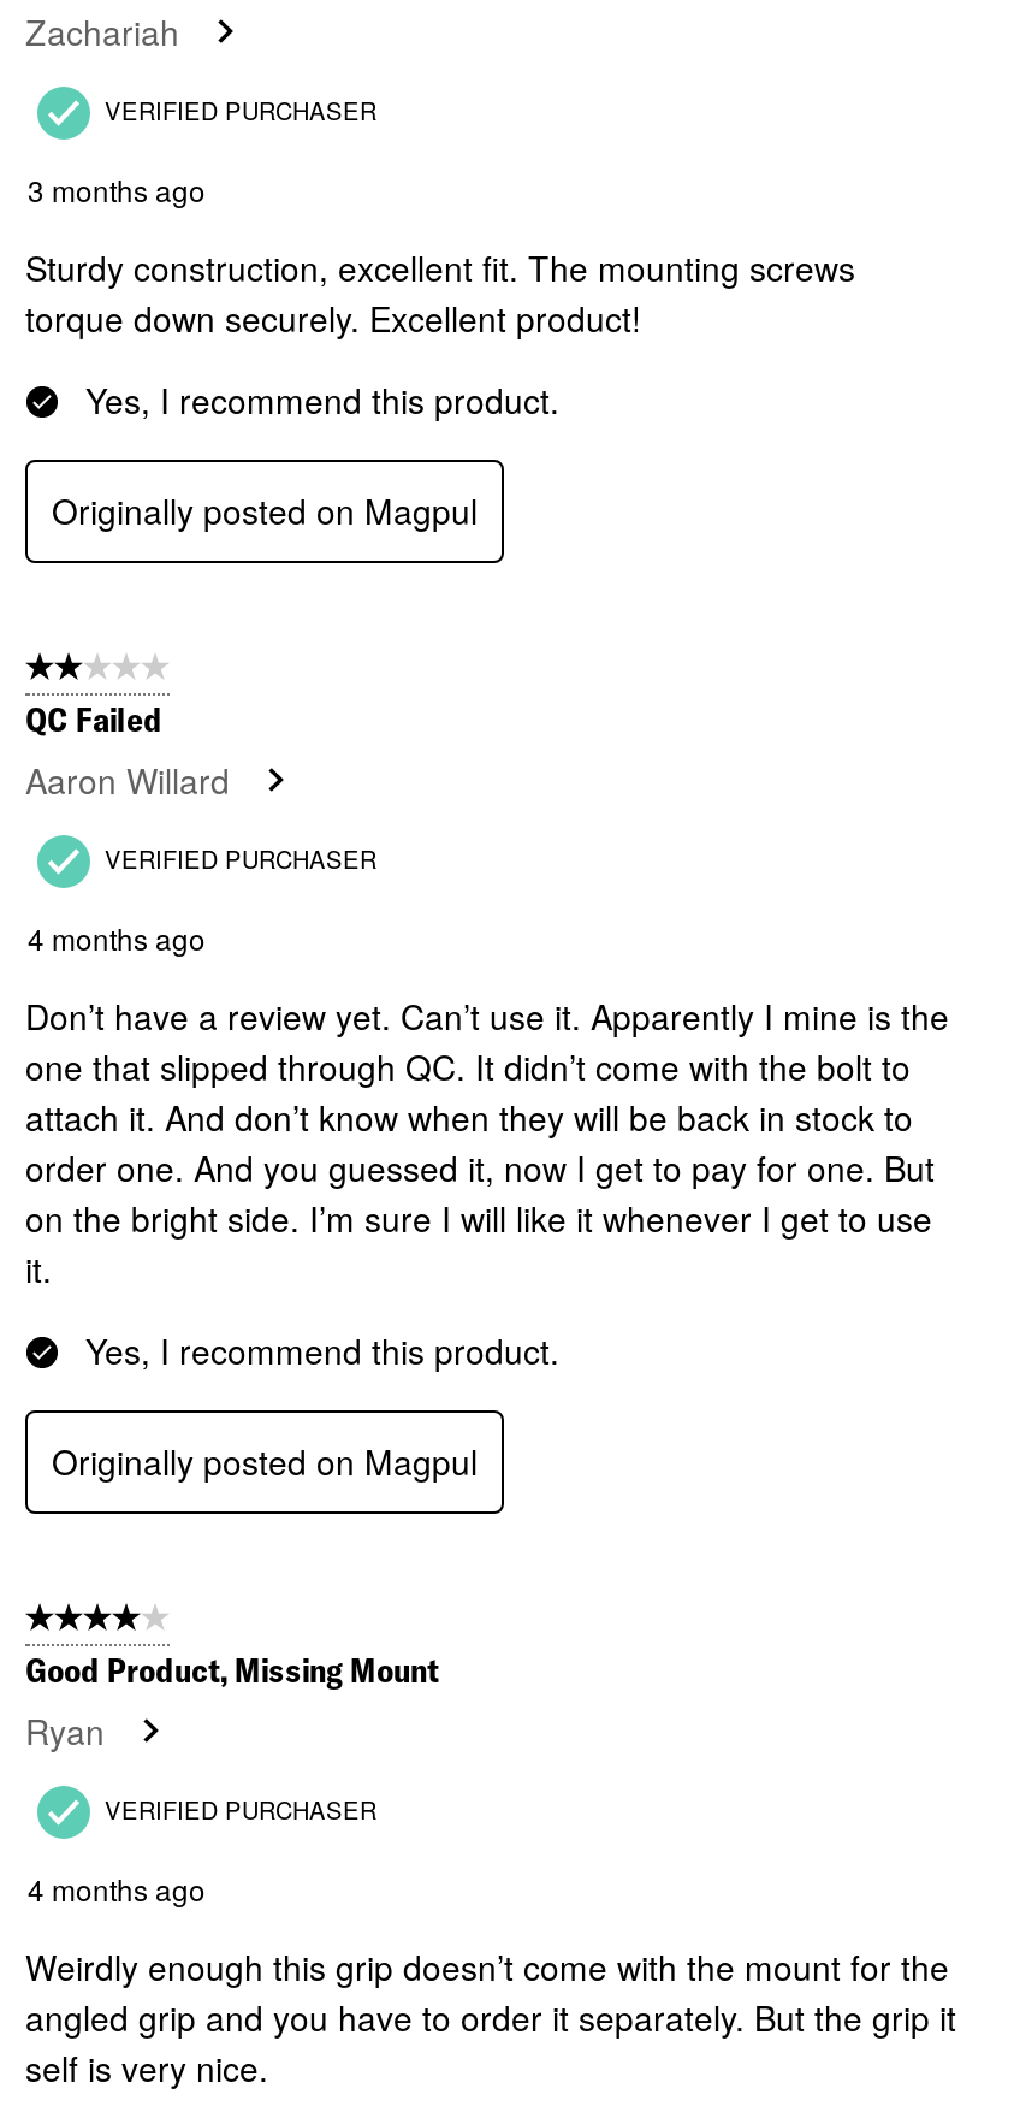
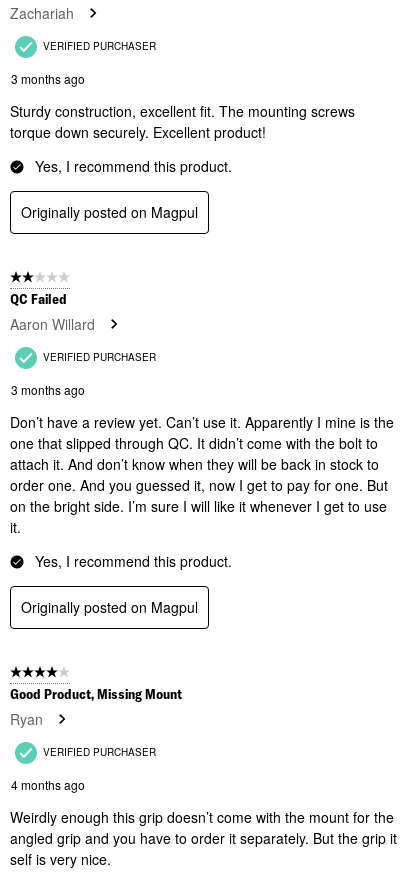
- 4 months ago
+ 3 months ago
